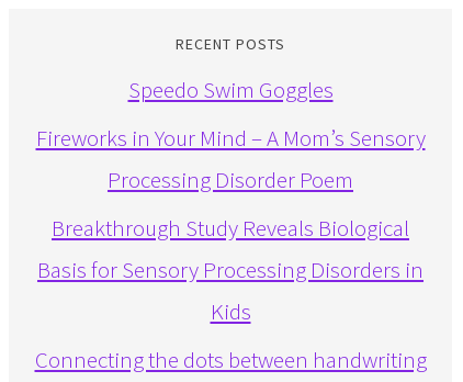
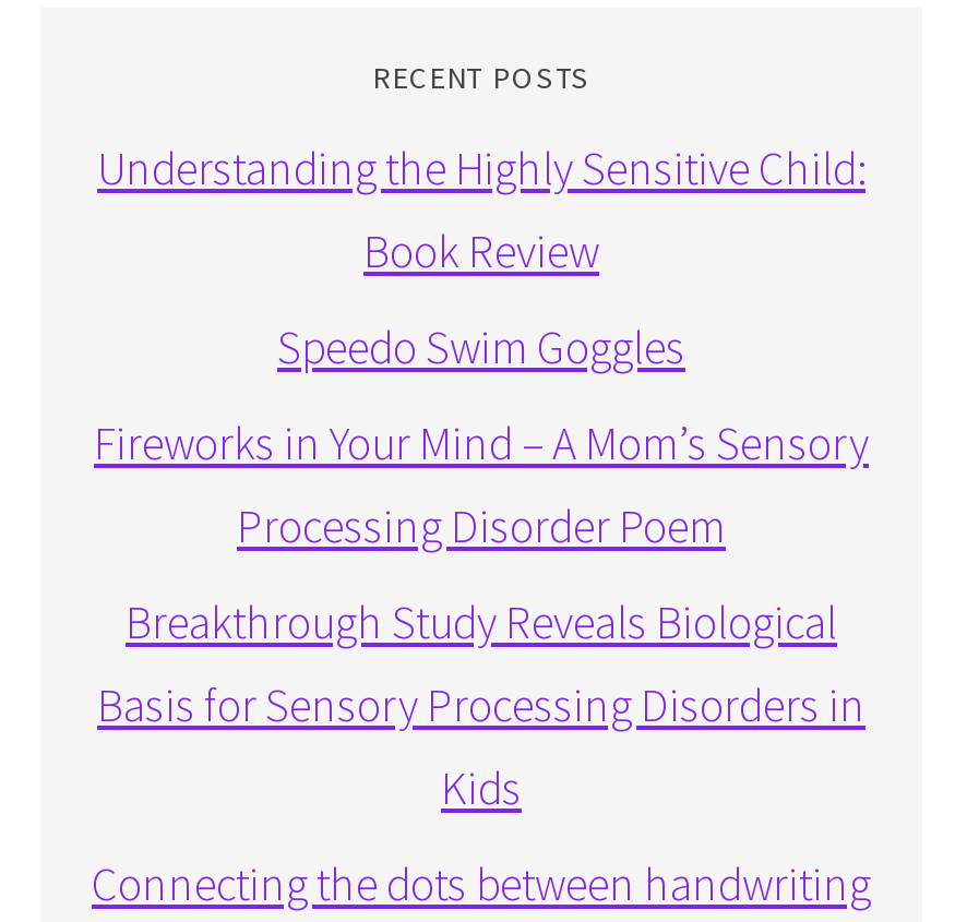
+ Understanding the Highly Sensitive Child:
+ Book Review
